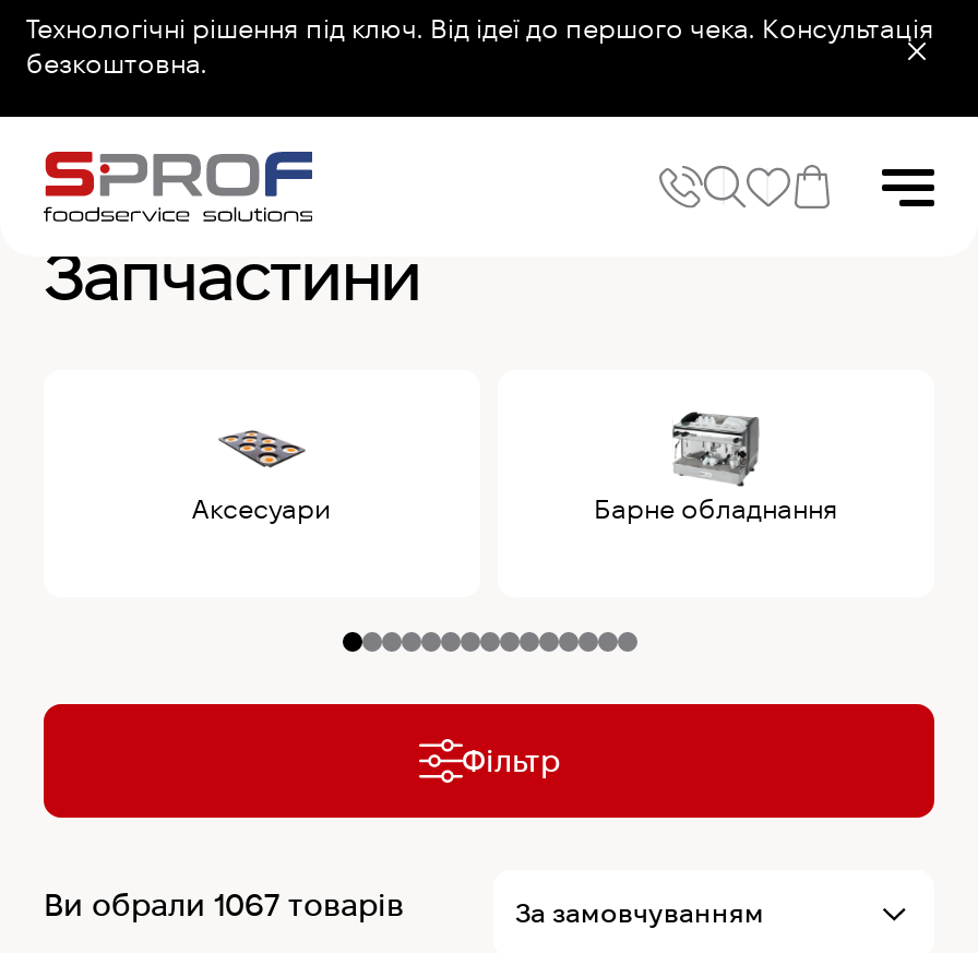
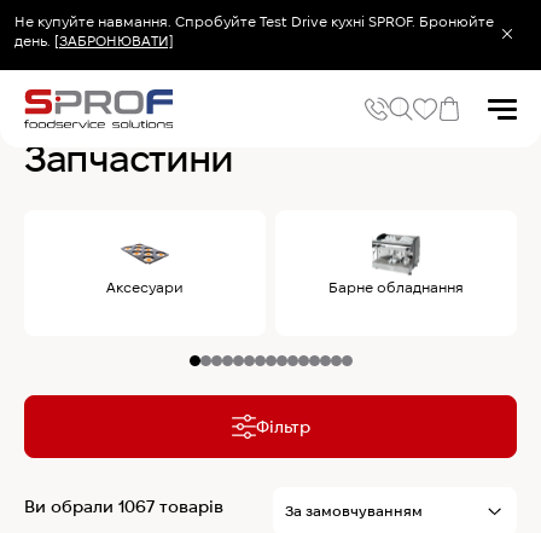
- Технологічні рішення під ключ. Від ідеї до першого чека. Консультація
- безкоштовна.
+ Не купуйте навмання. Спробуйте Test Drive кухні SPROF. Бронюйте
+ день. [ЗАБРОНЮВАТИ]
